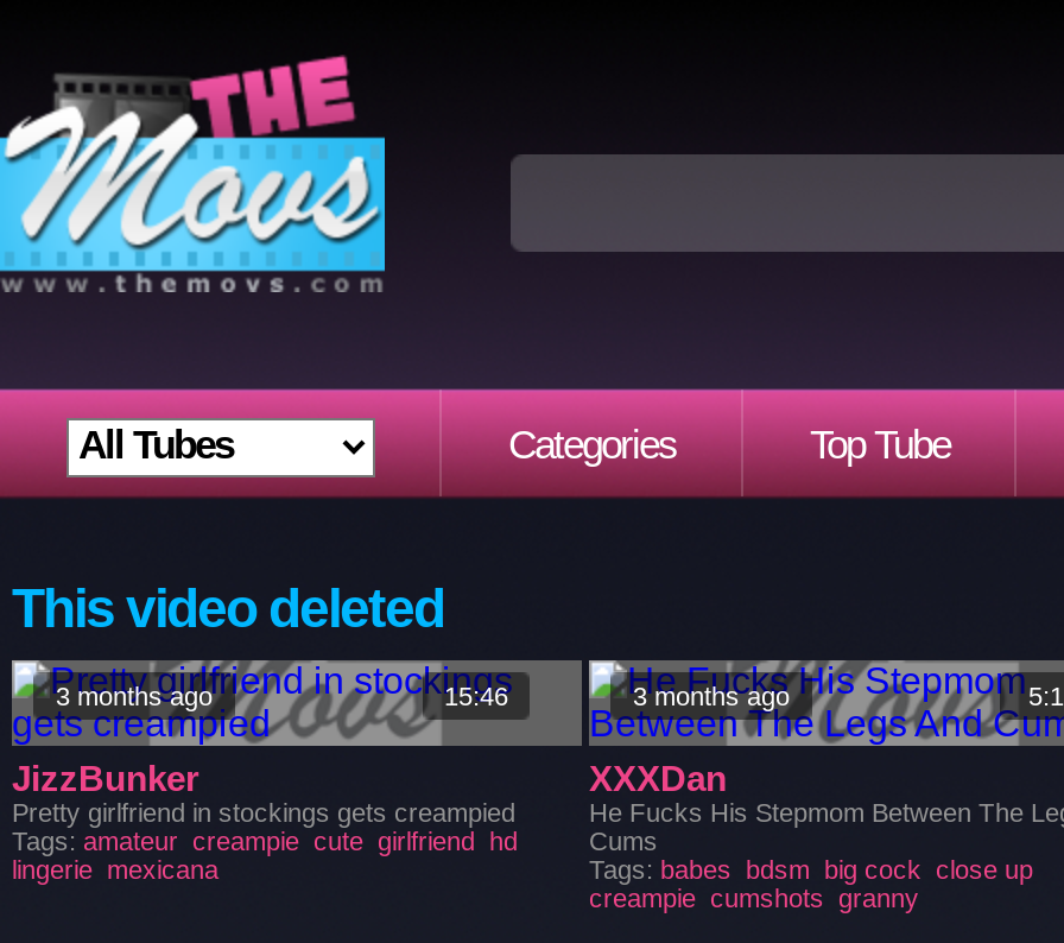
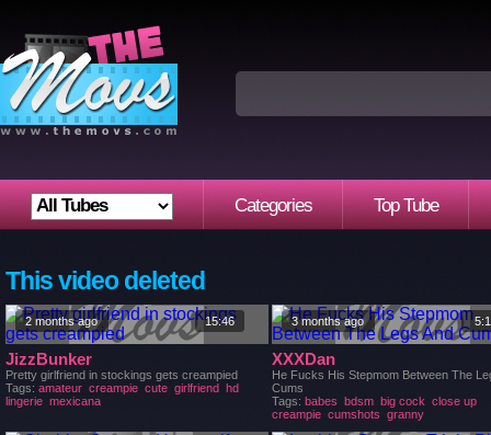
- 3 months ago
+ 2 months ago
